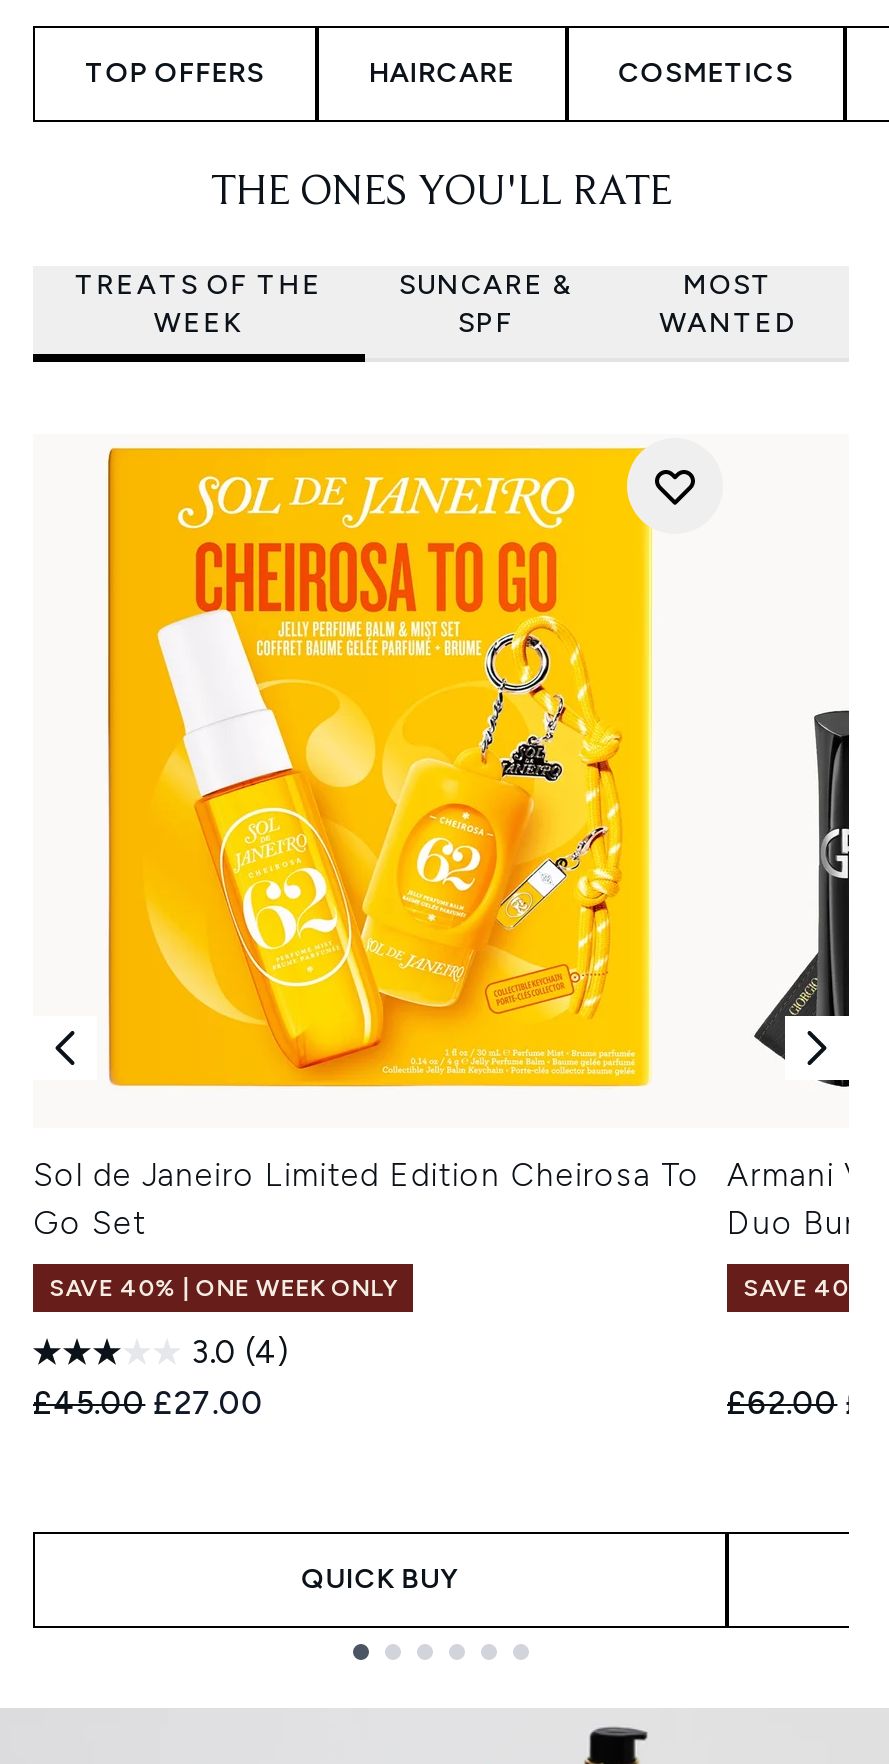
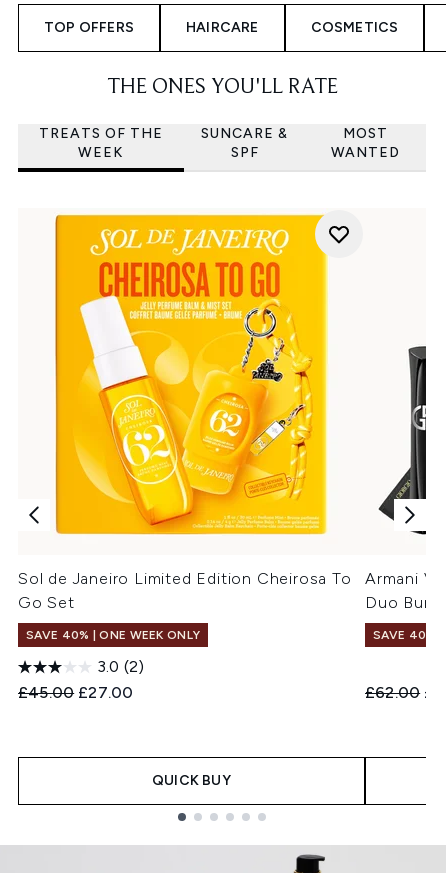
- 3.0 (4)
+ 3.0 (2)
